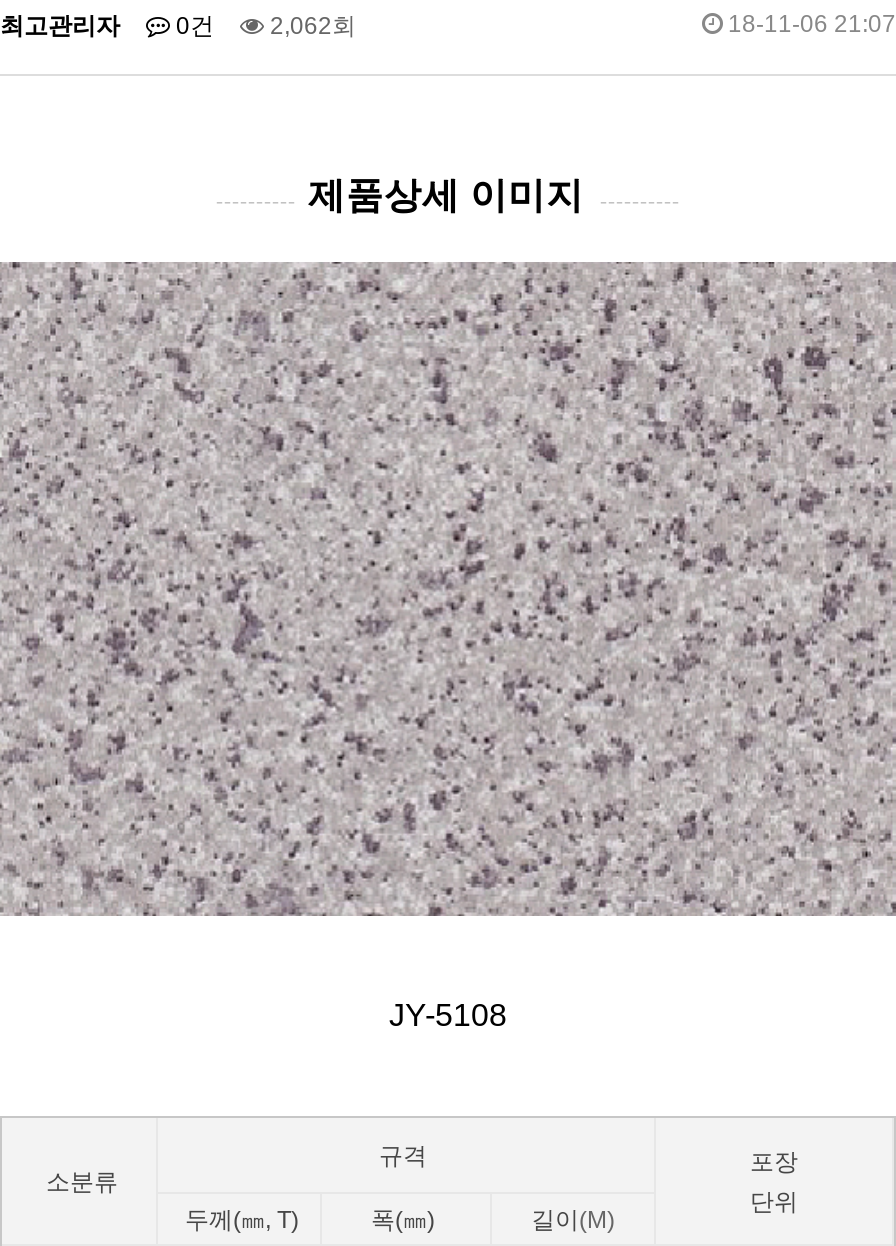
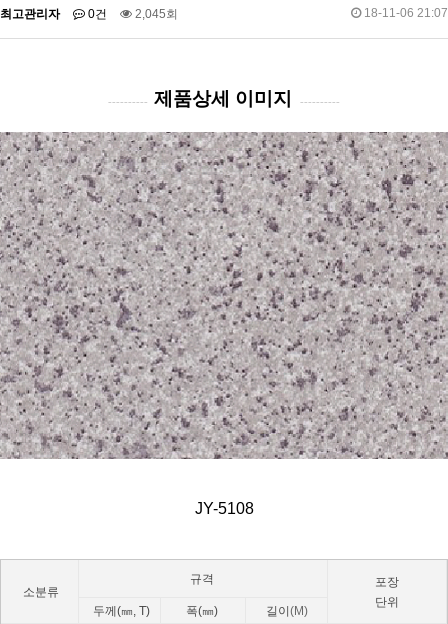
- 최고관리자 0건 2,062회
+ 최고관리자 0건 2,045회
